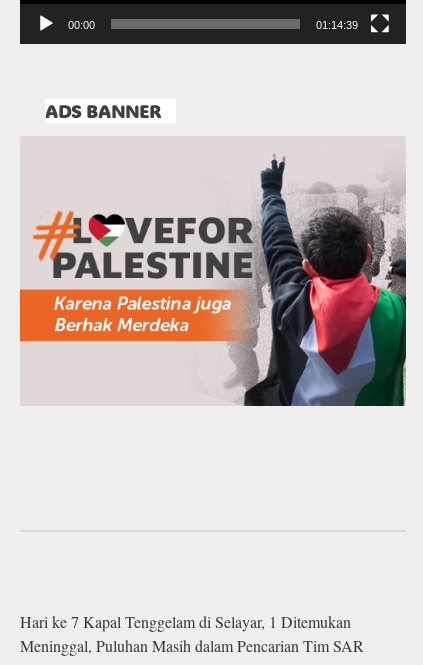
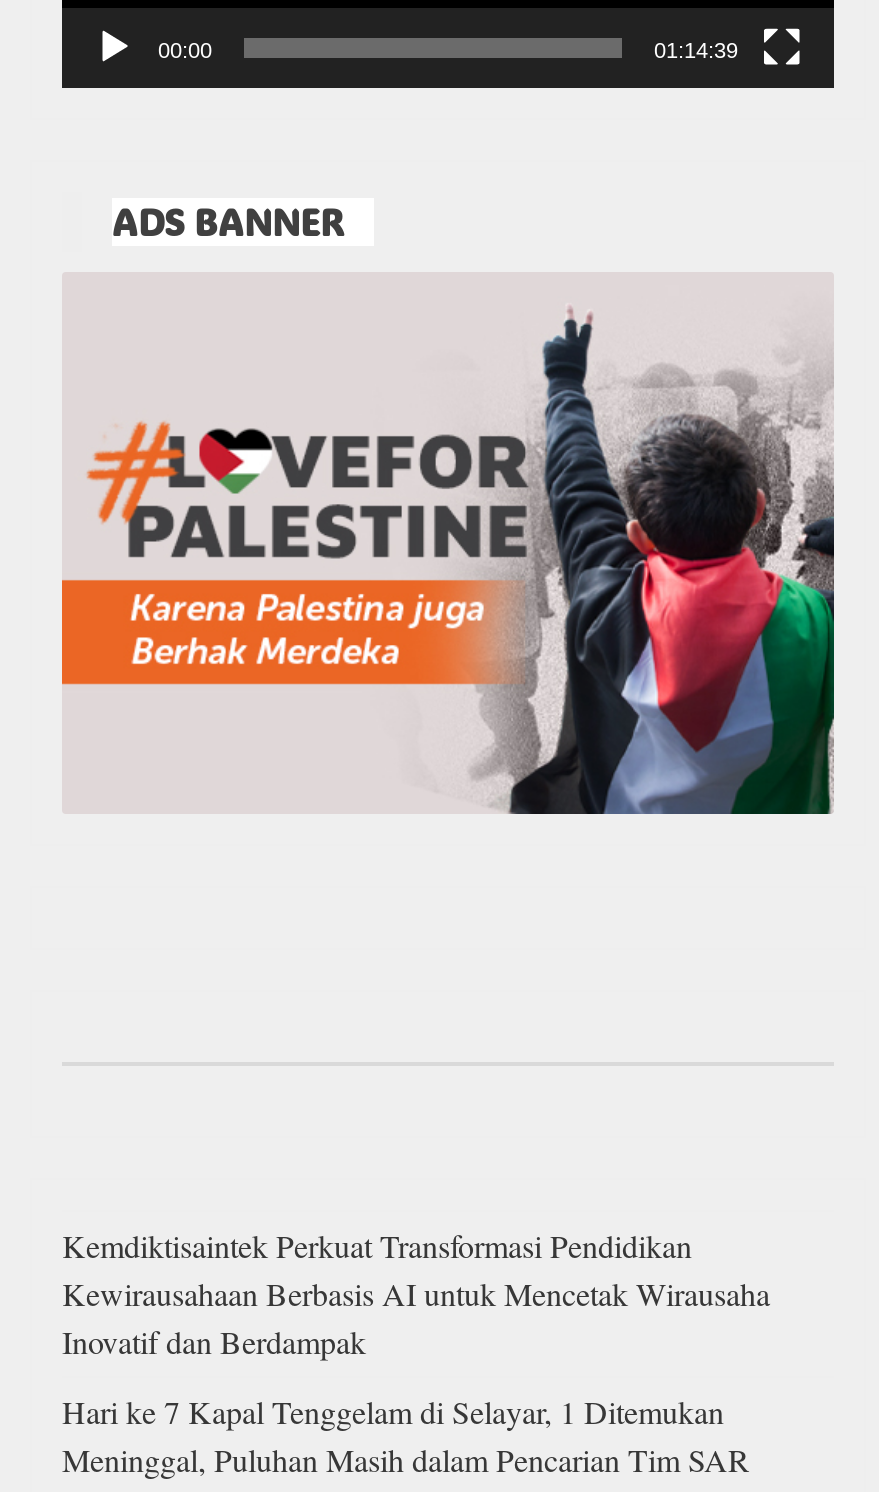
+ Kemdiktisaintek Perkuat Transformasi Pendidikan
+ Kewirausahaan Berbasis AI untuk Mencetak Wirausaha
+ Inovatif dan Berdampak
